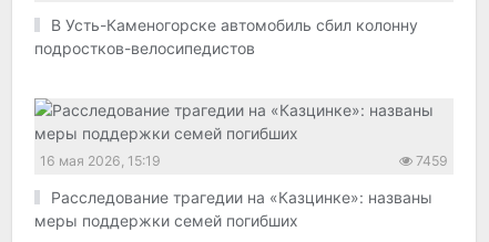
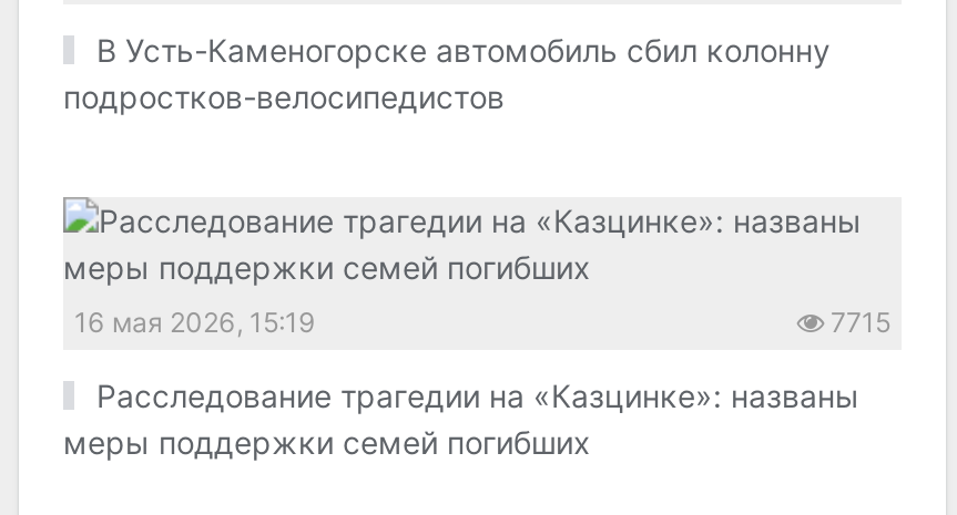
- 7459
+ 7715
